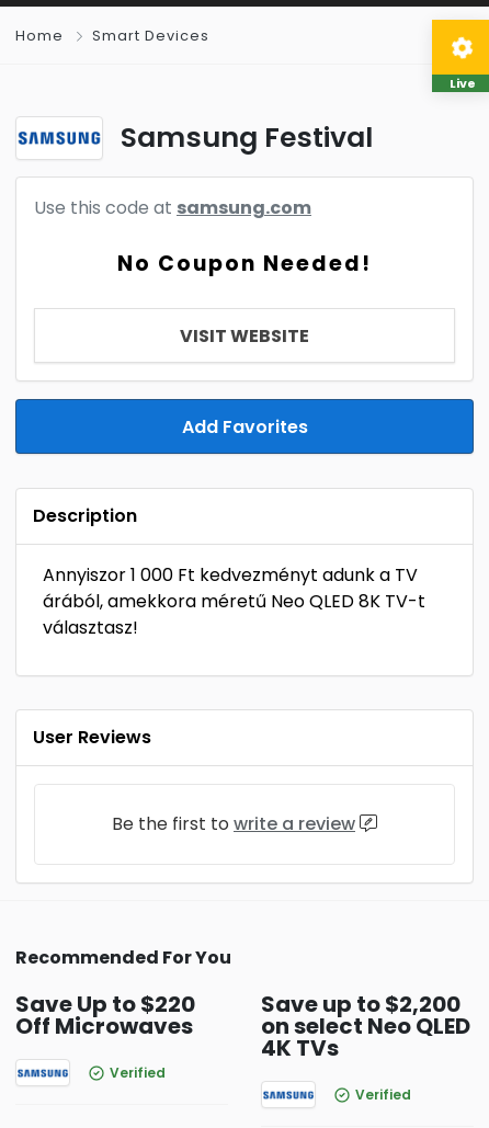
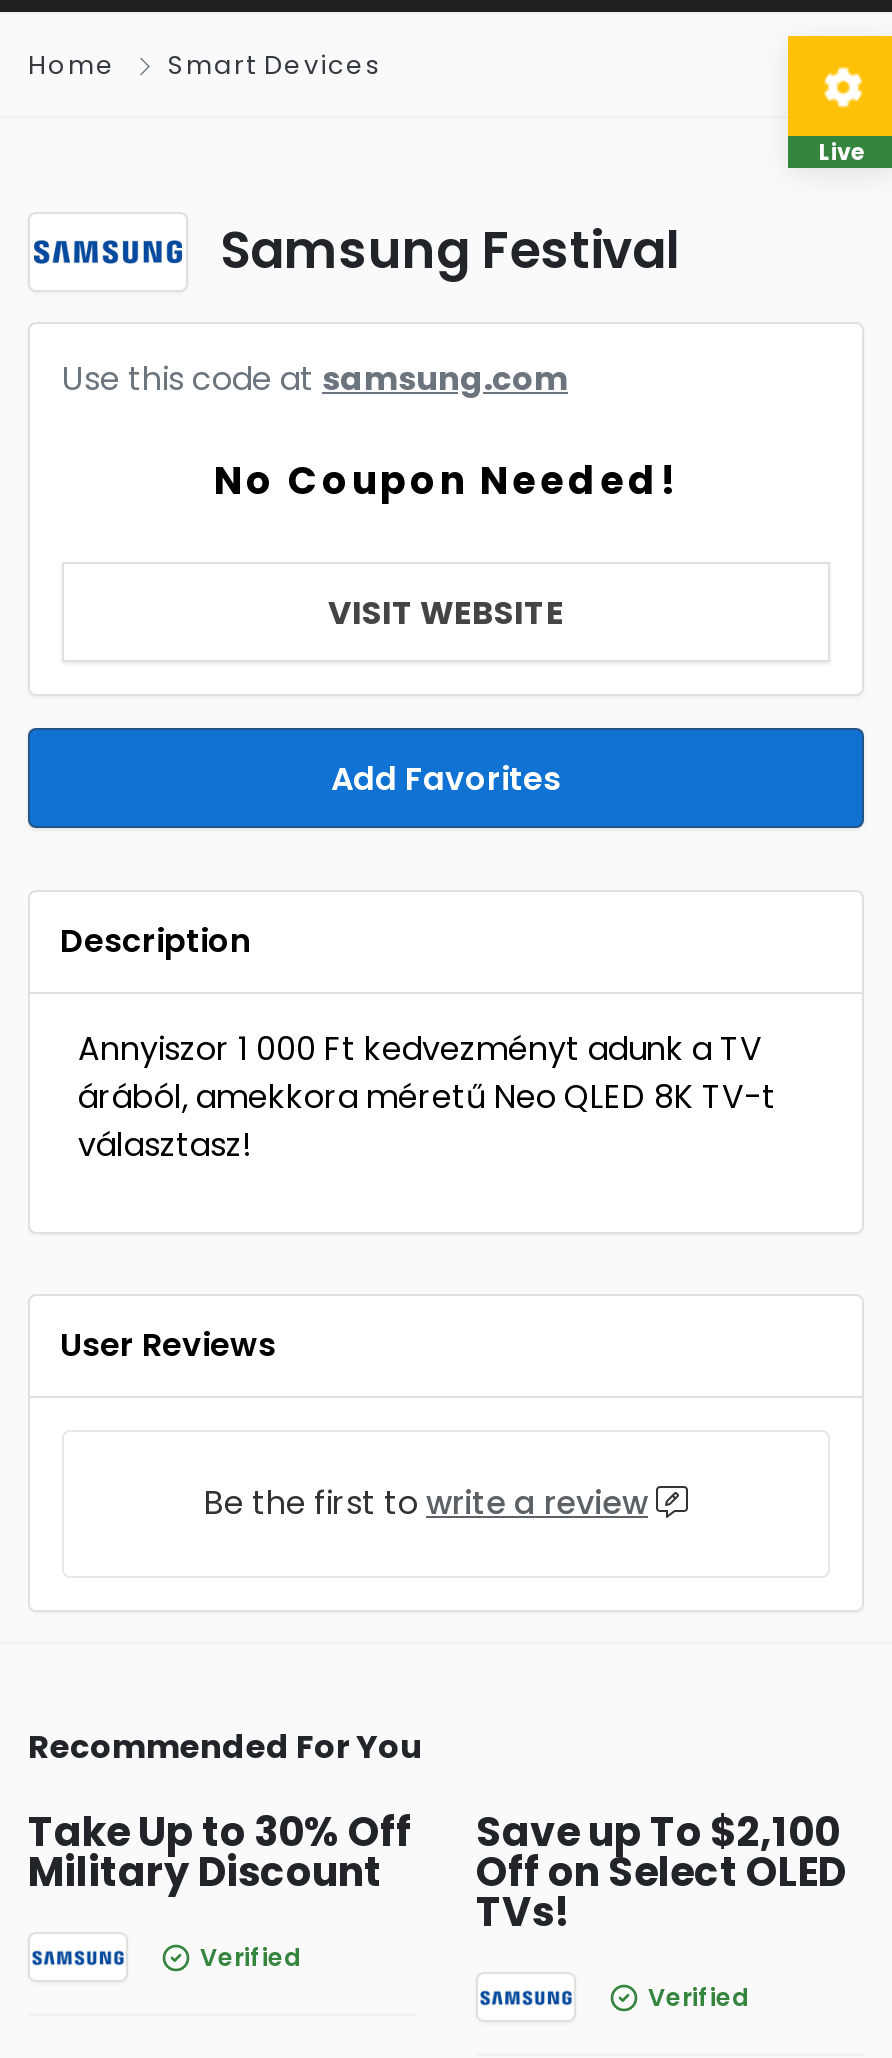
- Save Up to $220
- Off Microwaves
+ Take Up to 30% Off
+ Military Discount

- Save up to $2,200
- on select Neo QLED
- 4K TVs
+ Save up To $2,100
+ Off on Select OLED
+ TVs!
